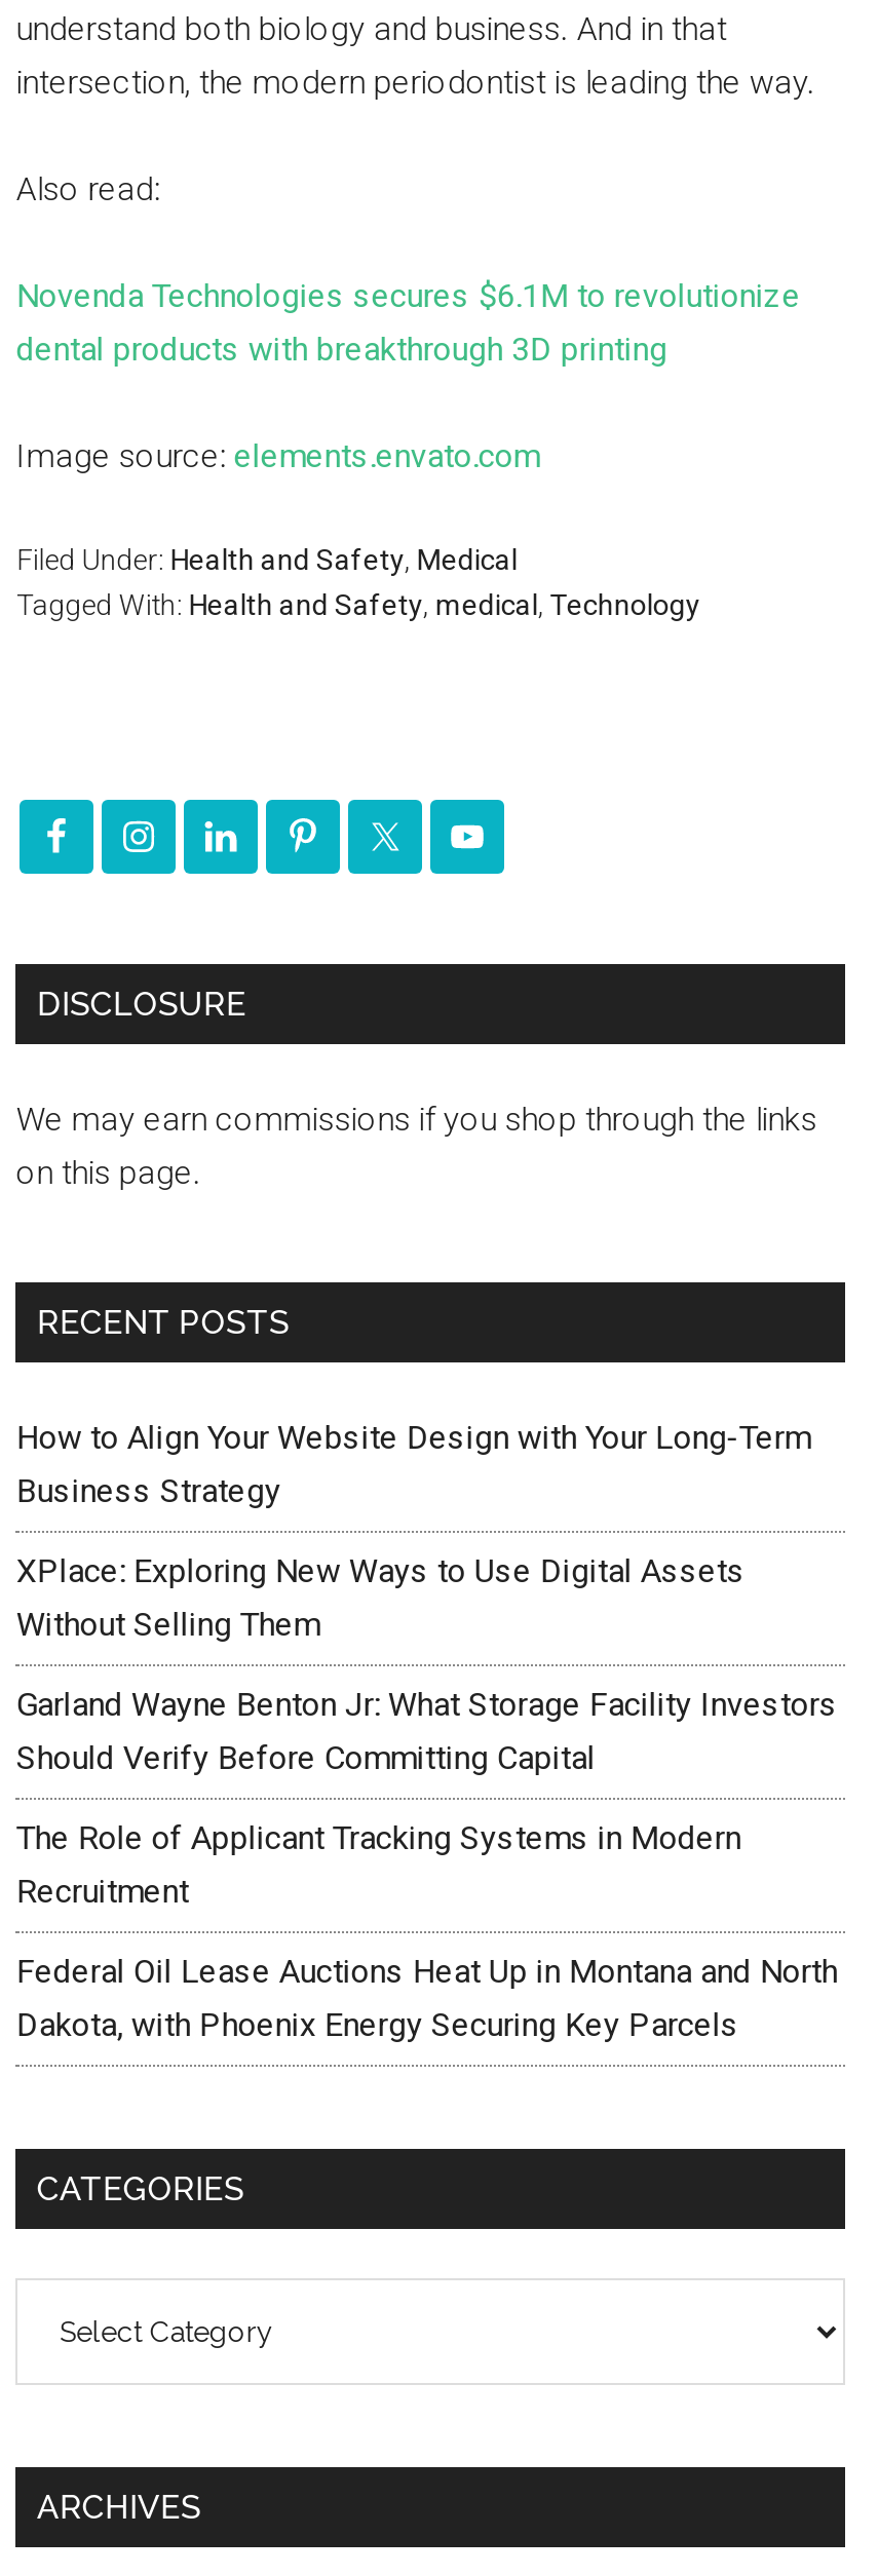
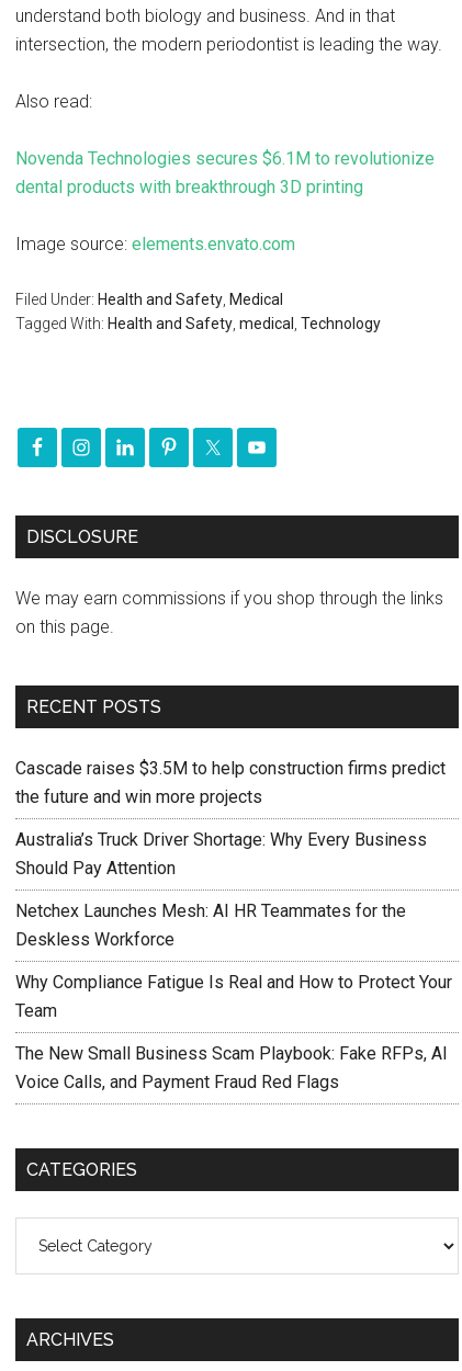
- How to Align Your Website Design with Your Long-Term
- Business Strategy
+ Cascade raises $3.5M to help construction firms predict
+ the future and win more projects

- XPlace: Exploring New Ways to Use Digital Assets
- Without Selling Them
+ Australia’s Truck Driver Shortage: Why Every Business
+ Should Pay Attention

- Garland Wayne Benton Jr: What Storage Facility Investors
- Should Verify Before Committing Capital
+ Netchex Launches Mesh: AI HR Teammates for the
+ Deskless Workforce

- The Role of Applicant Tracking Systems in Modern
- Recruitment
+ Why Compliance Fatigue Is Real and How to Protect Your
+ Team

- Federal Oil Lease Auctions Heat Up in Montana and North
- Dakota, with Phoenix Energy Securing Key Parcels
+ The New Small Business Scam Playbook: Fake RFPs, AI
+ Voice Calls, and Payment Fraud Red Flags
